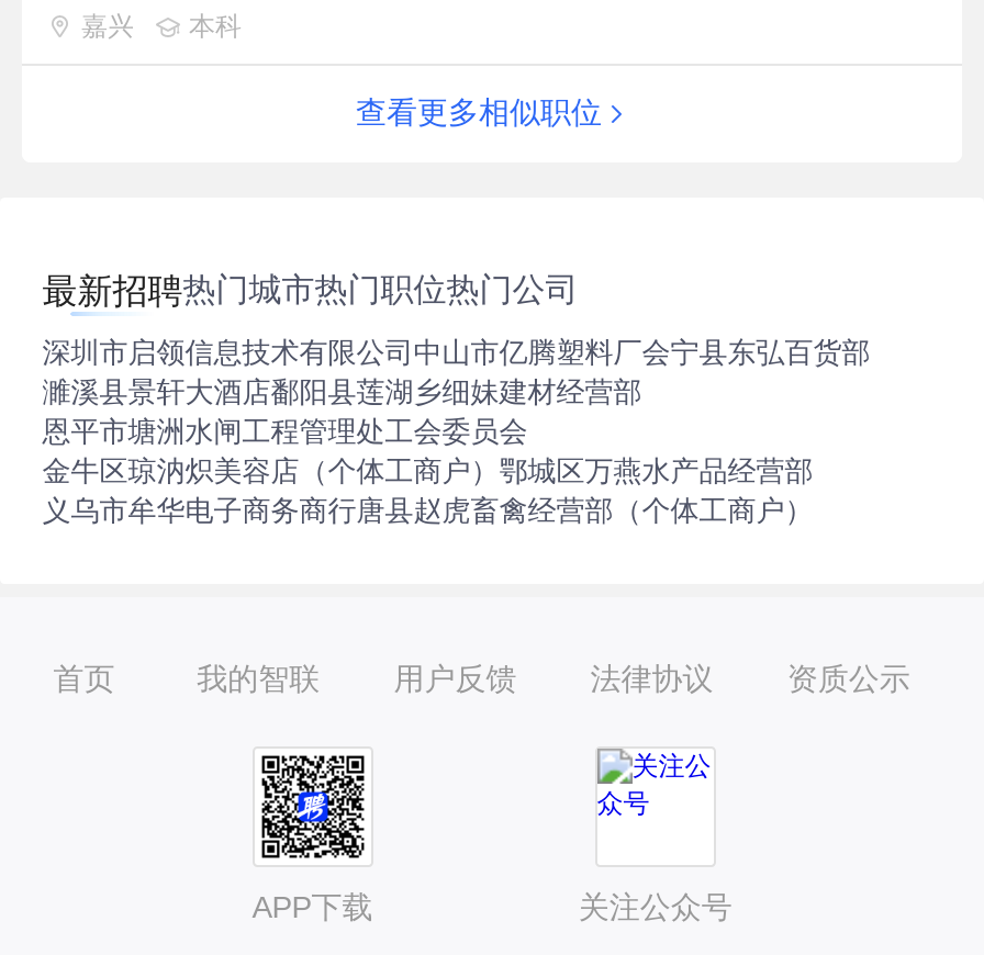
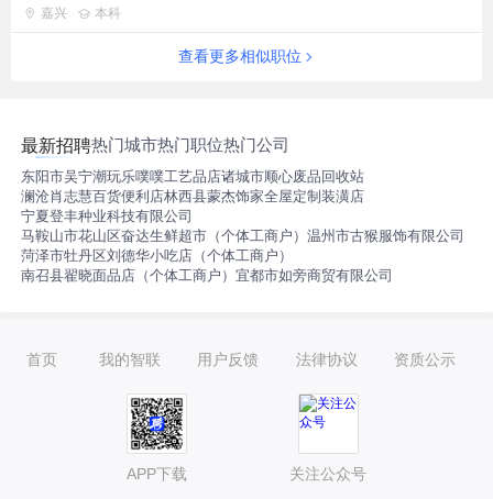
- 深圳市启领信息技术有限公司中山市亿腾塑料厂会宁县东弘百货部
- 濉溪县景轩大酒店鄱阳县莲湖乡细妹建材经营部
- 恩平市塘洲水闸工程管理处工会委员会
- 金牛区琼汭炽美容店（个体工商户）鄂城区万燕水产品经营部
- 义乌市牟华电子商务商行唐县赵虎畜禽经营部（个体工商户）
+ 东阳市吴宁潮玩乐噗噗工艺品店诸城市顺心废品回收站
+ 澜沧肖志慧百货便利店林西县蒙杰饰家全屋定制装潢店
+ 宁夏登丰种业科技有限公司
+ 马鞍山市花山区奋达生鲜超市（个体工商户）温州市古猴服饰有限公司
+ 菏泽市牡丹区刘德华小吃店（个体工商户）
+ 南召县翟晓面品店（个体工商户）宜都市如旁商贸有限公司
